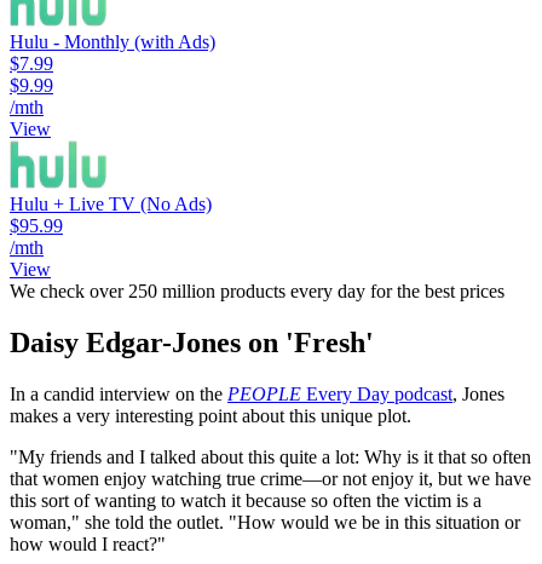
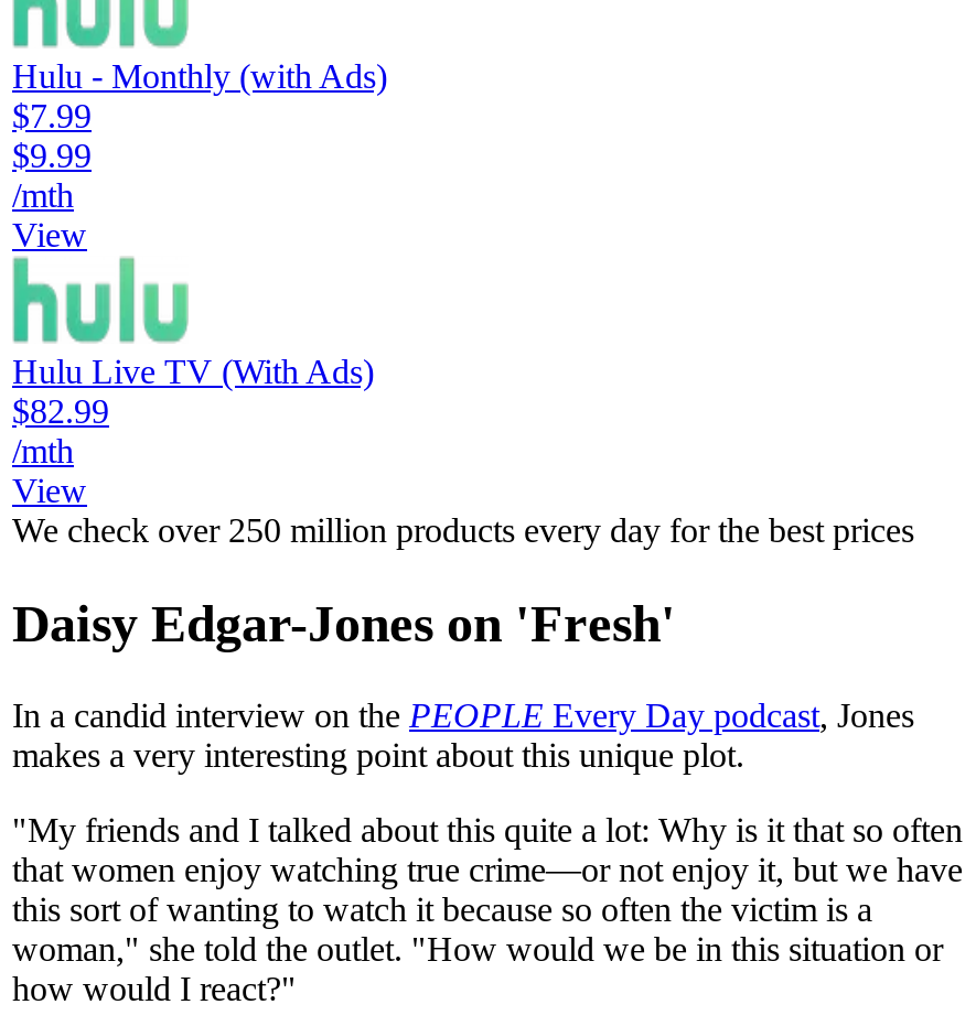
- Hulu + Live TV (No Ads)
- $95.99
+ Hulu Live TV (With Ads)
+ $82.99
